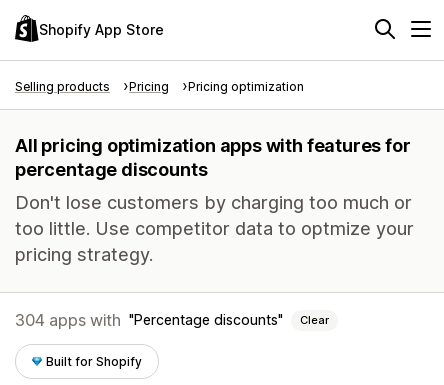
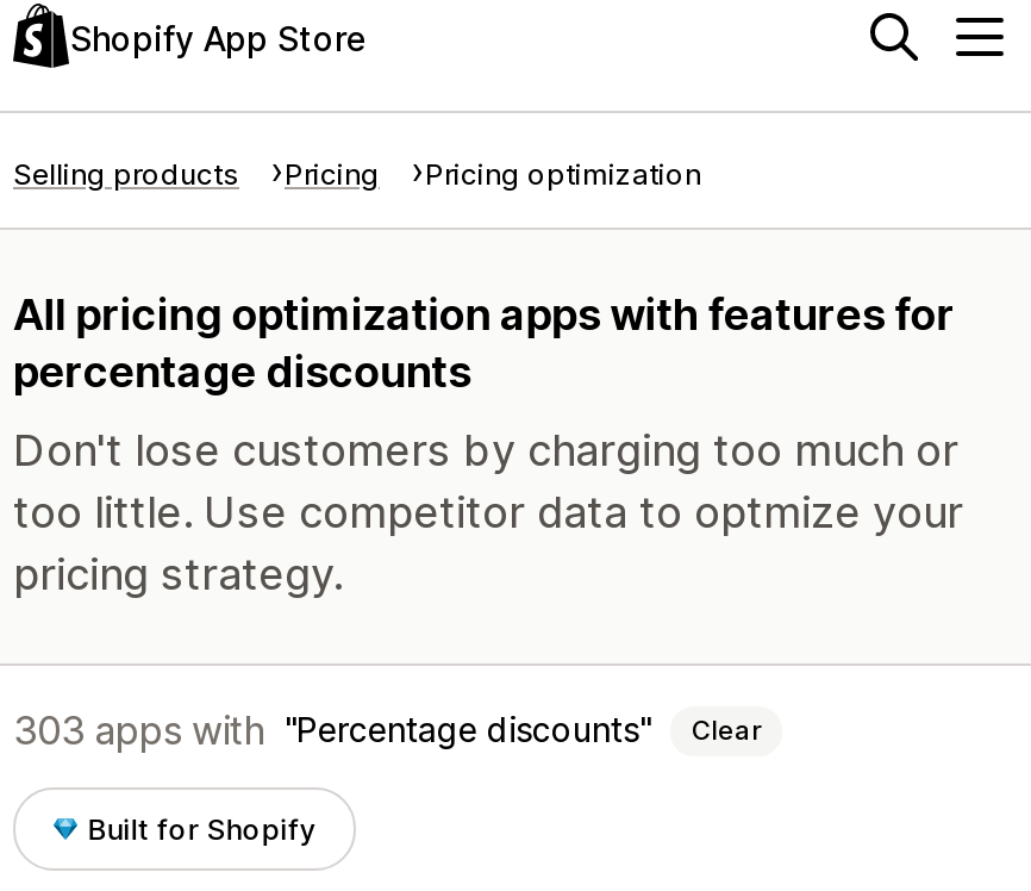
- 304 apps with Percentage discounts Clear
+ 303 apps with Percentage discounts Clear
